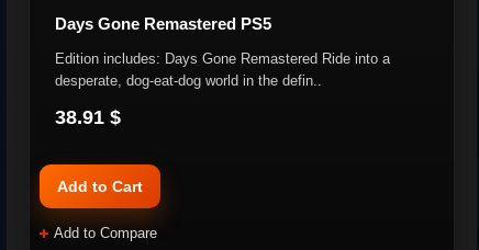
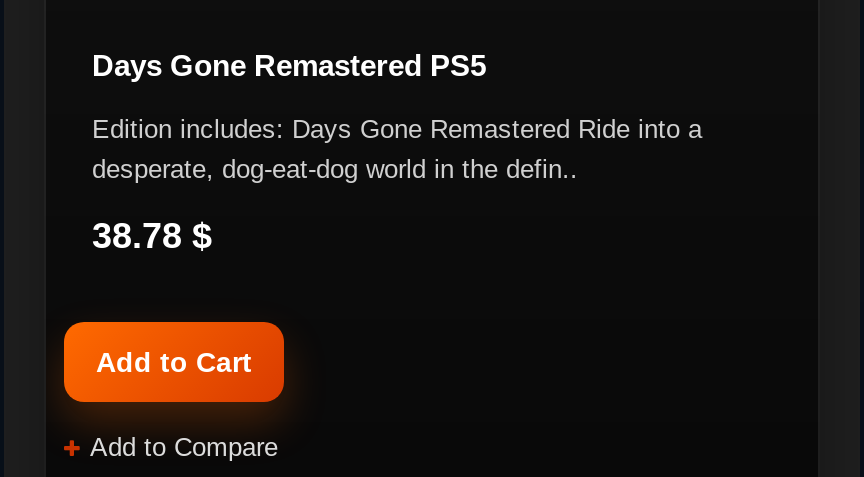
- 38.91 $
+ 38.78 $
